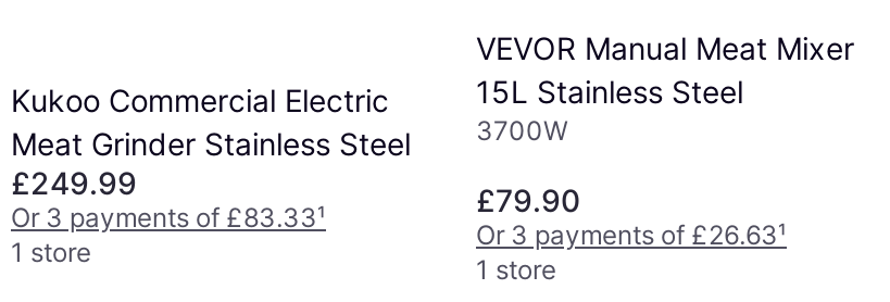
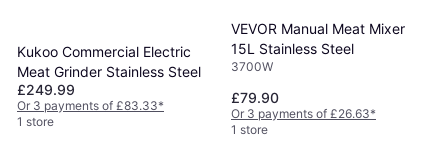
- Or 3 payments of £83.33¹
+ Or 3 payments of £83.33*

- Or 3 payments of £26.63¹
+ Or 3 payments of £26.63*
